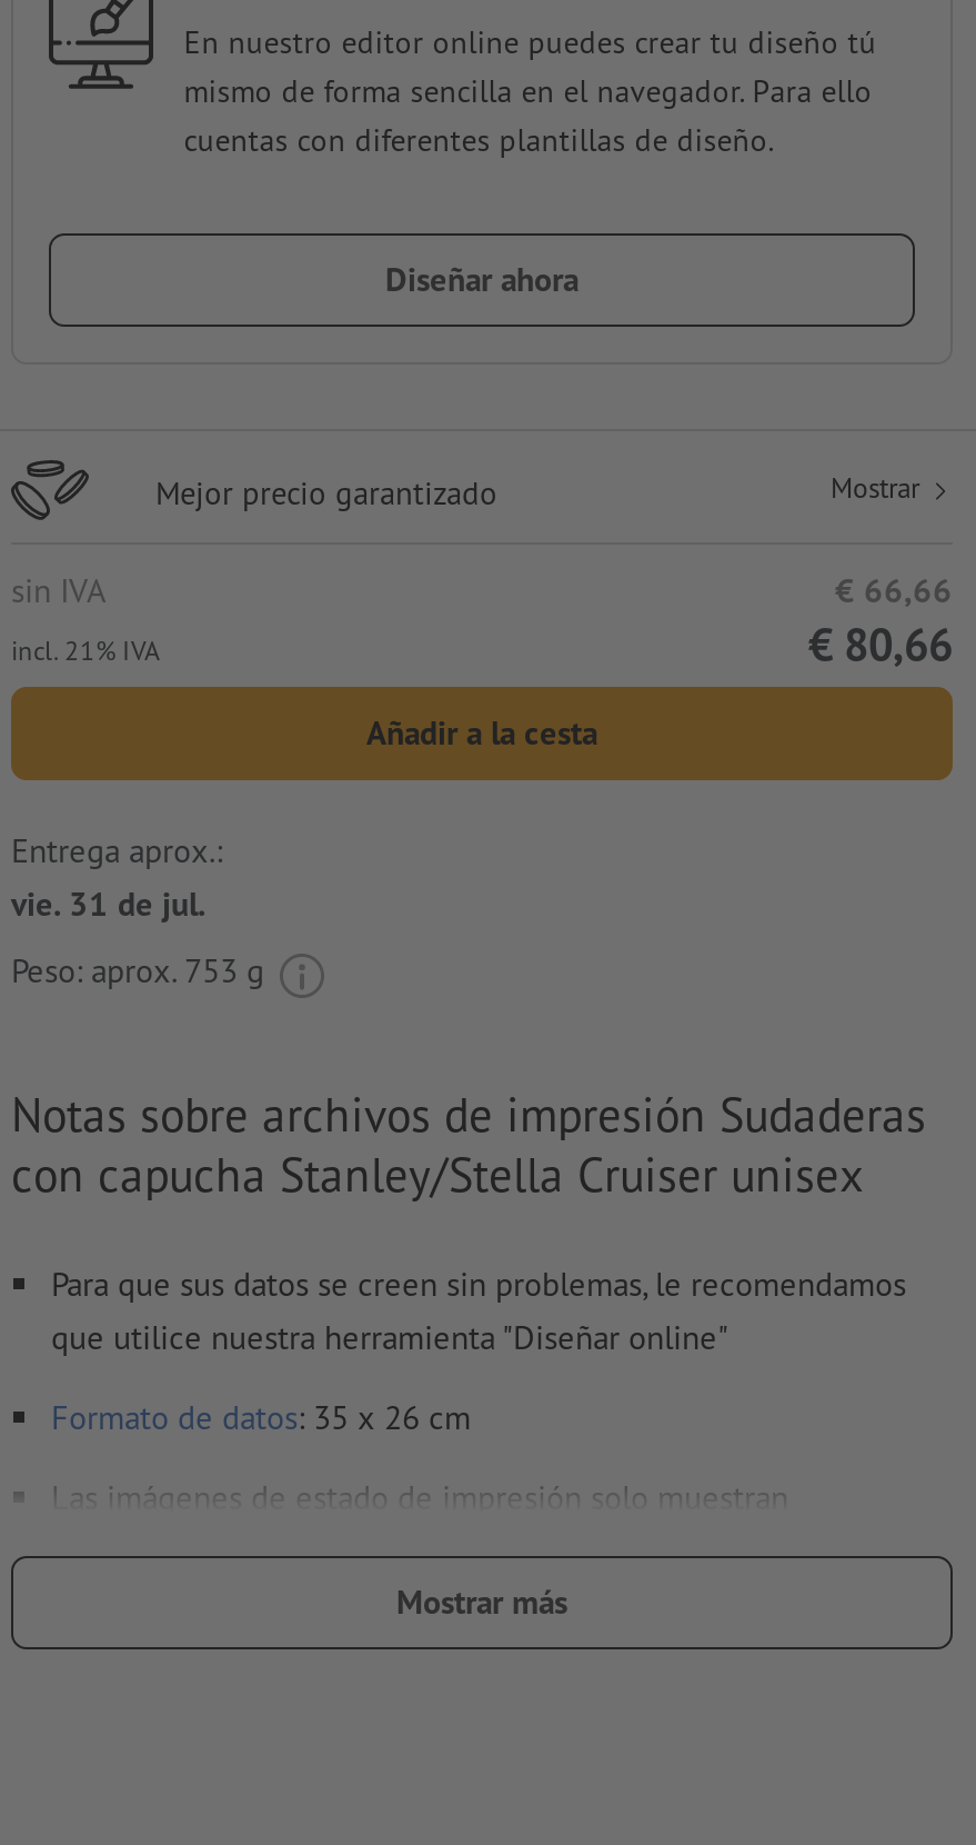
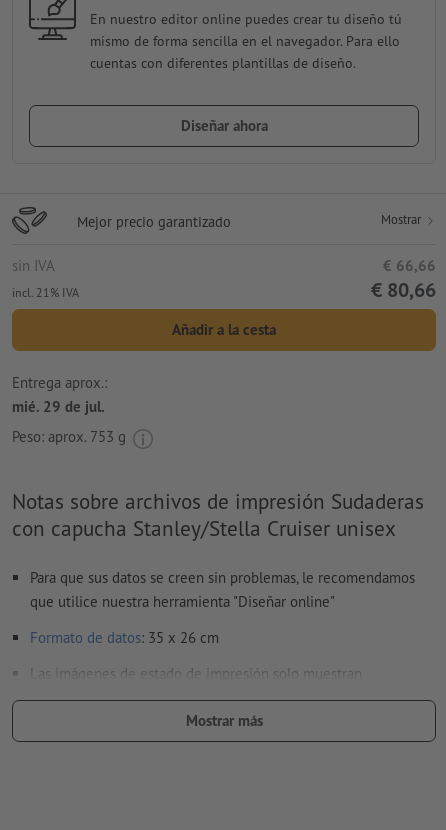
- vie. 31 de jul.
+ mié. 29 de jul.
